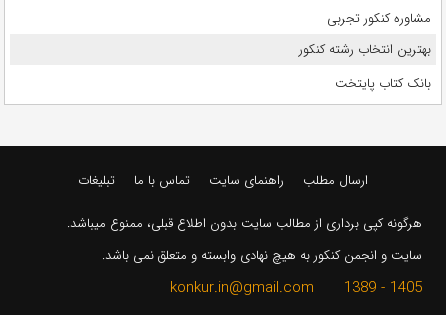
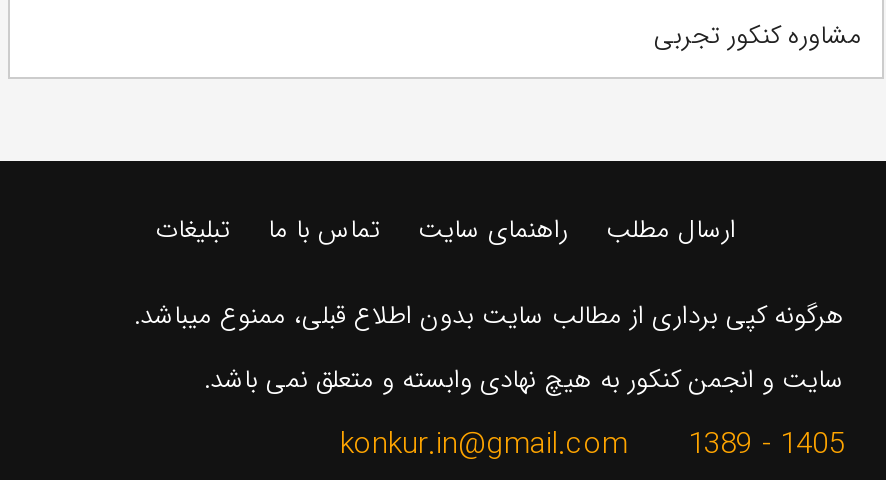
- بهترین انتخاب رشته کنکور
- بانک کتاب پایتخت
